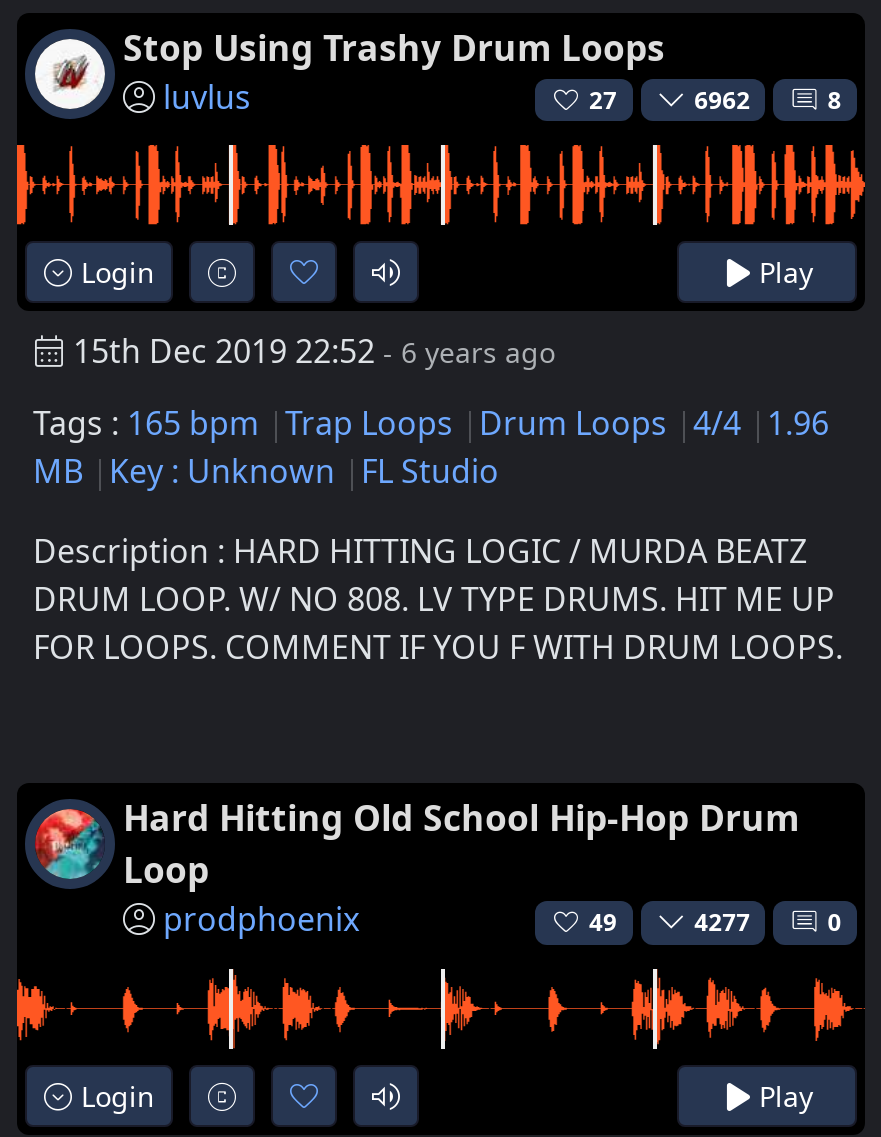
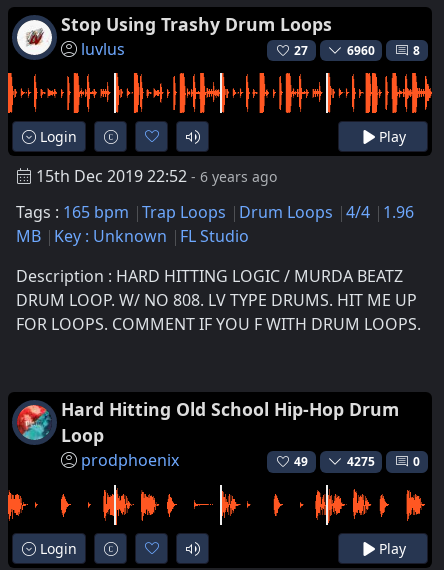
- 6962
+ 6960

- 4277
+ 4275
